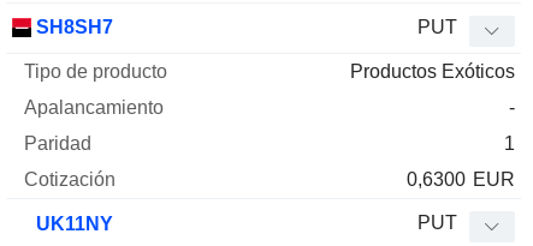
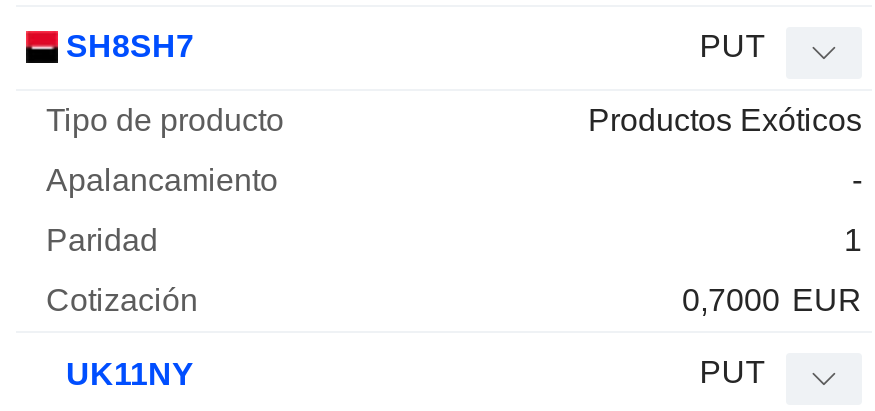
- 0,6300 EUR
+ 0,7000 EUR
